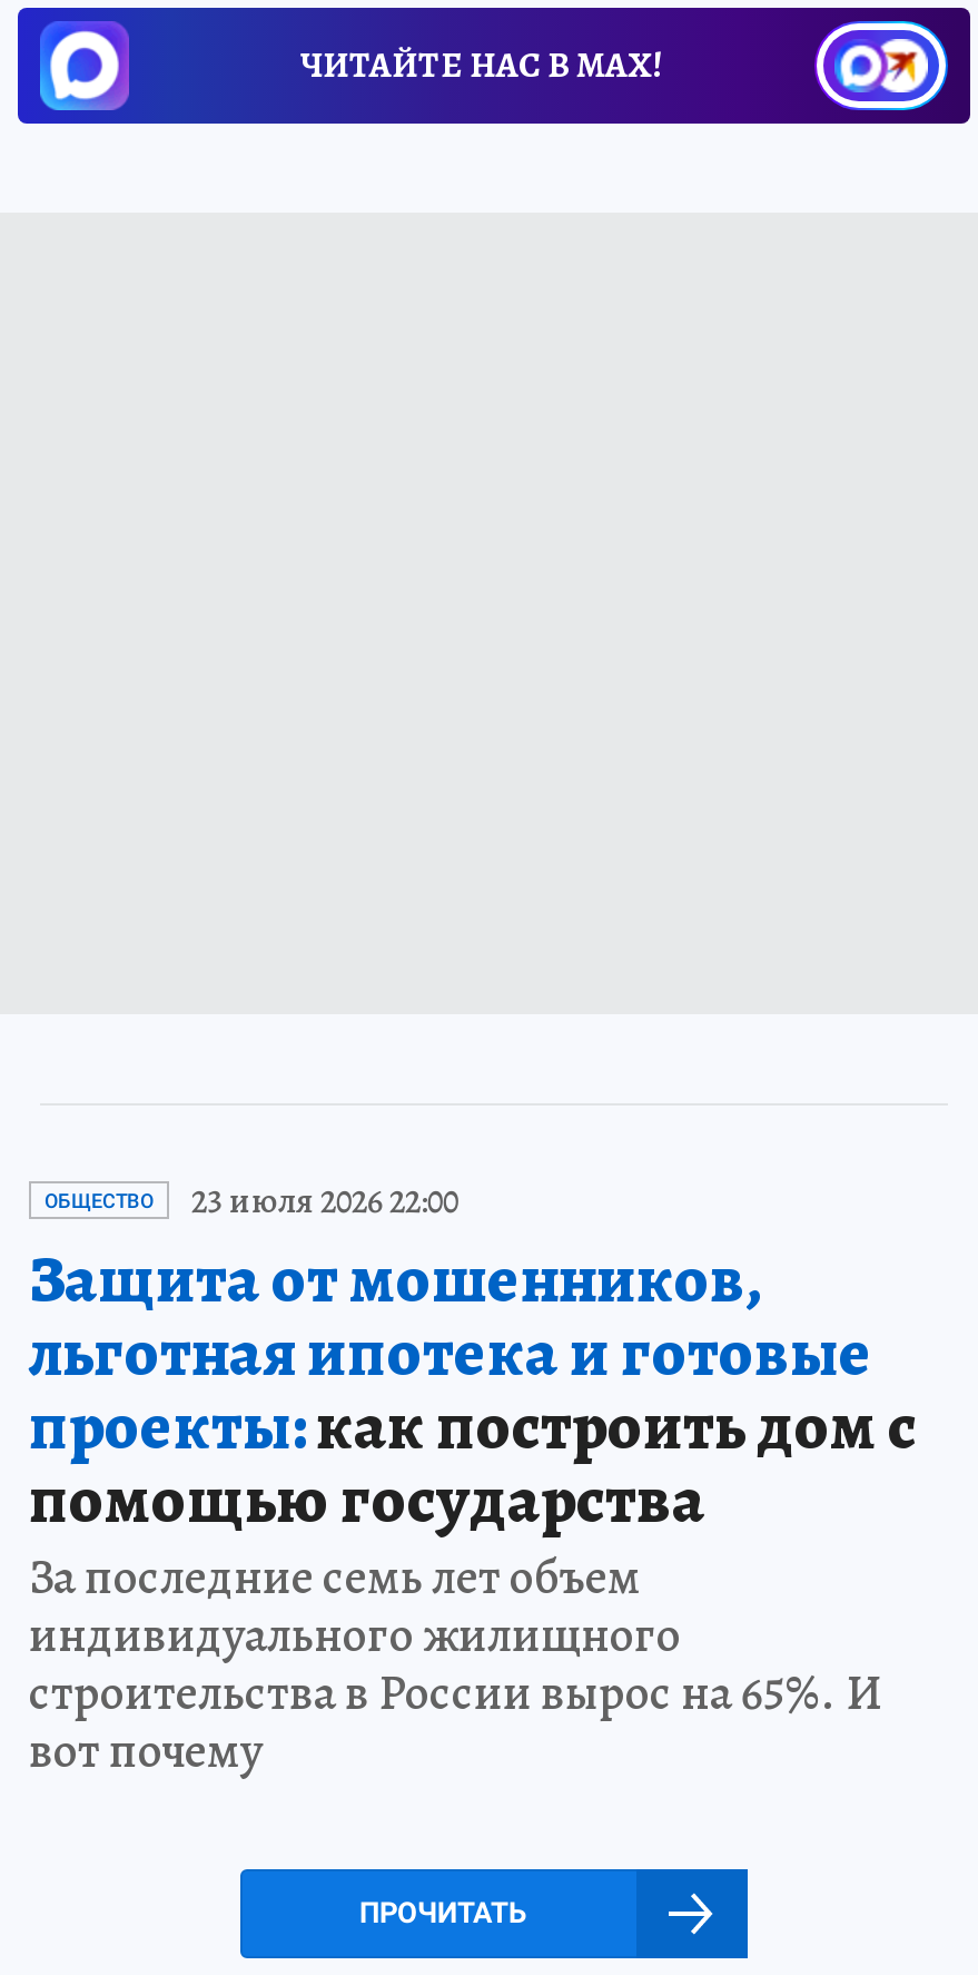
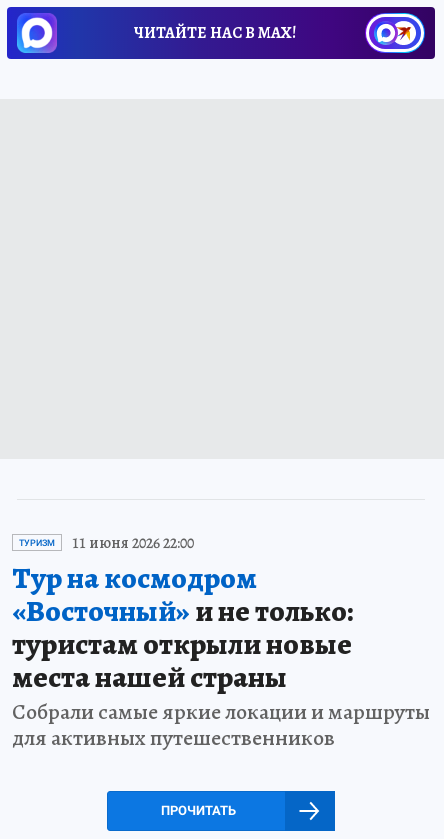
- ОБЩЕСТВО
- 23 июля 2026 22:00
- Защита от мошенников,
- льготная ипотека и готовые
- проекты:как построить дом с
- помощью государства
- За последние семь лет объем
- индивидуального жилищного
- строительства в России вырос на 65%. И
- вот почему
+ ТУРИЗМ
+ 11 июня 2026 22:00
+ Тур на космодром
+ «Восточный»и не только:
+ туристам открыли новые
+ места нашей страны
+ Собрали самые яркие локации и маршруты
+ для активных путешественников
